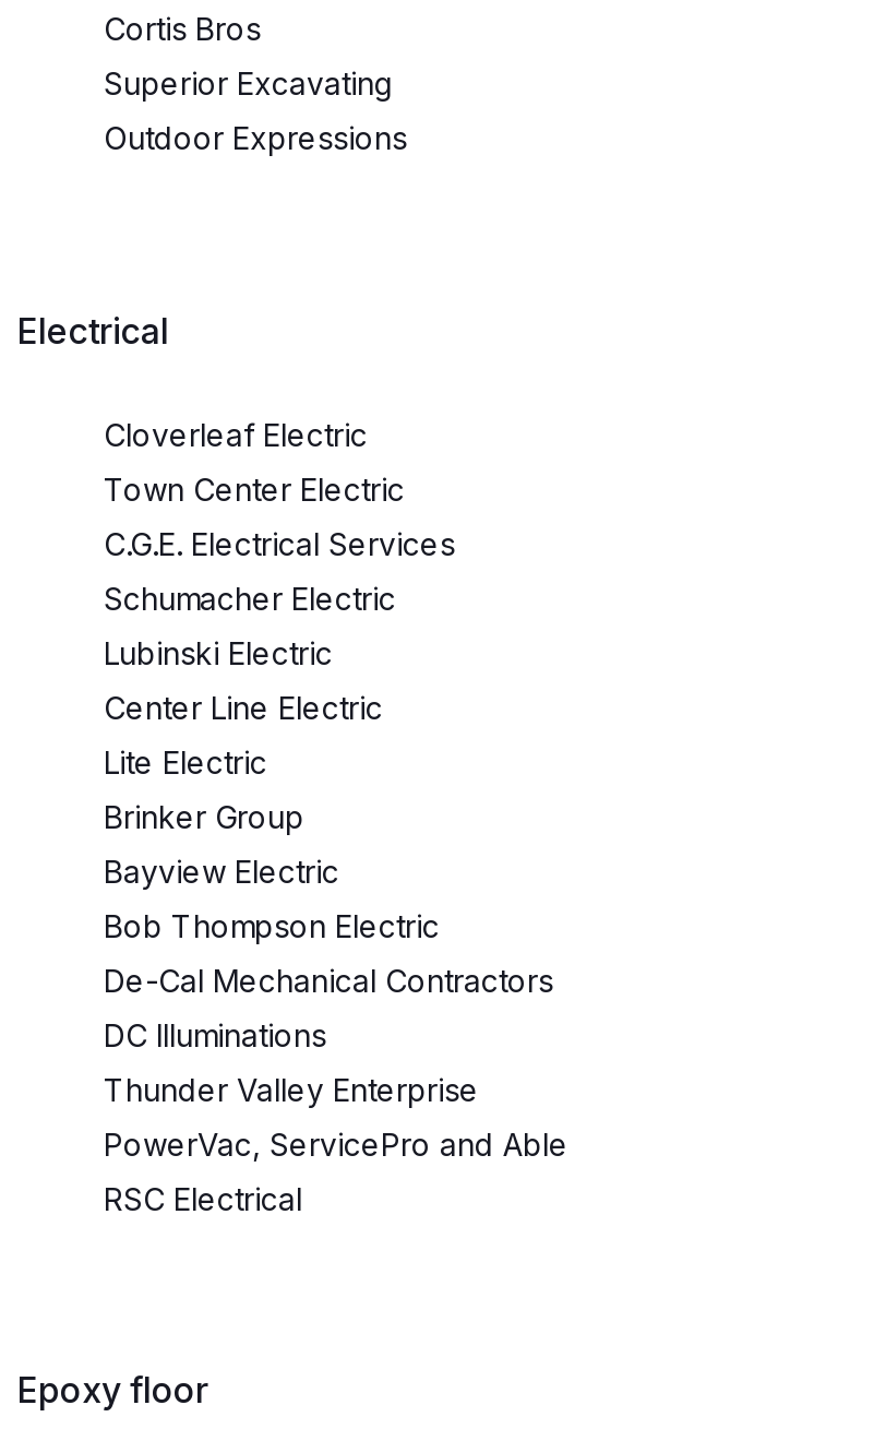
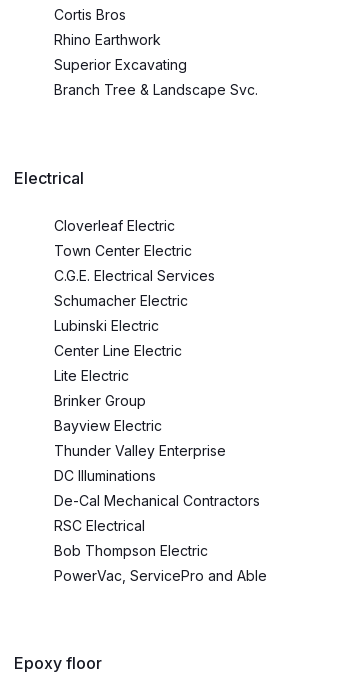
+ Rhino Earthwork

- Outdoor Expressions
+ Branch Tree & Landscape Svc.

moved down: Bob Thompson Electric

moved down: DC Illuminations | De-Cal Mechanical Contractors

moved up: Thunder Valley Enterprise

moved down: PowerVac, ServicePro and Able

moved up: RSC Electrical
